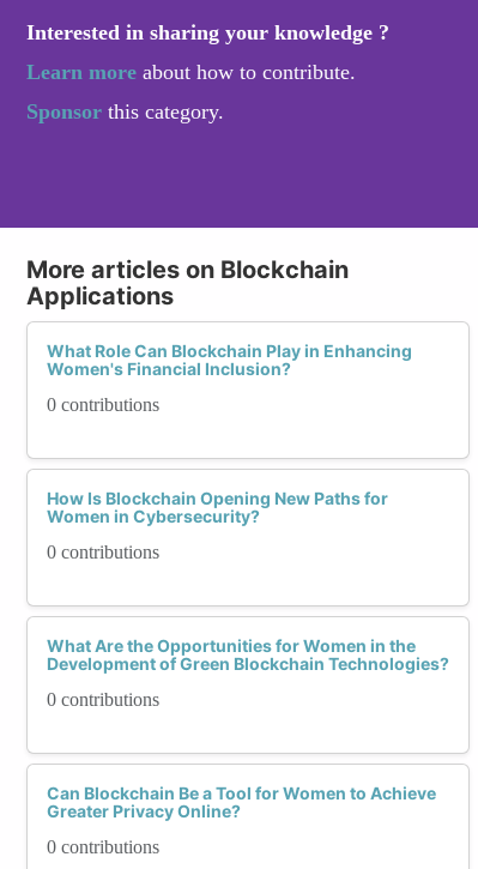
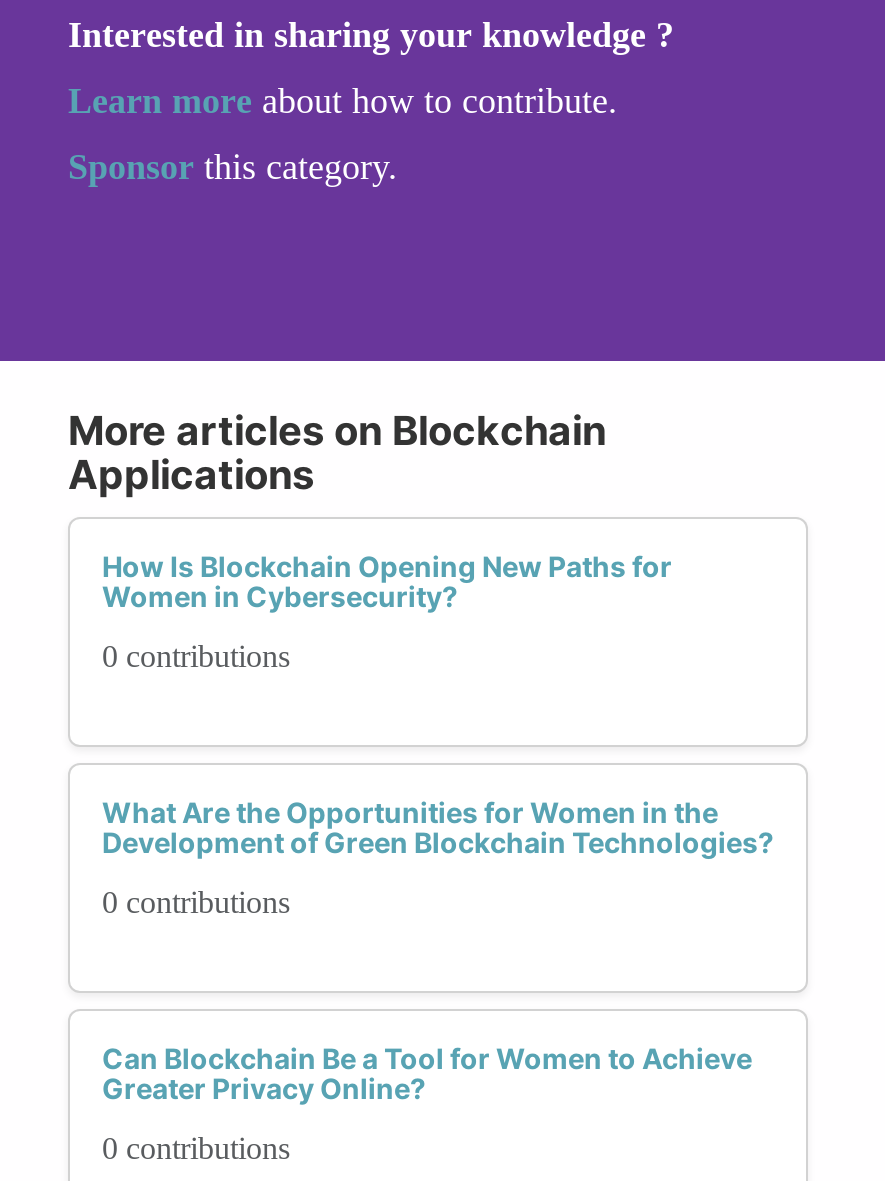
- What Role Can Blockchain Play in Enhancing
- Women's Financial Inclusion?
- 0 contributions
